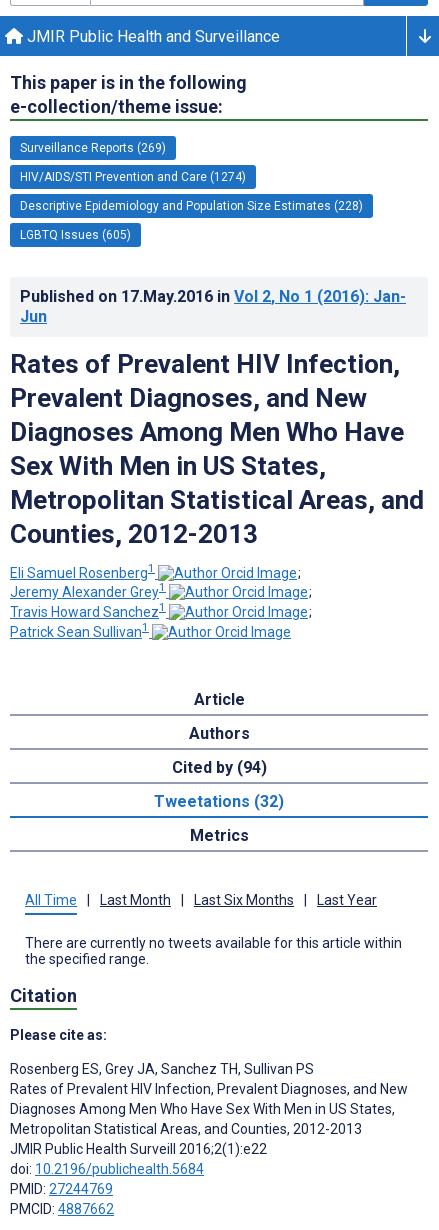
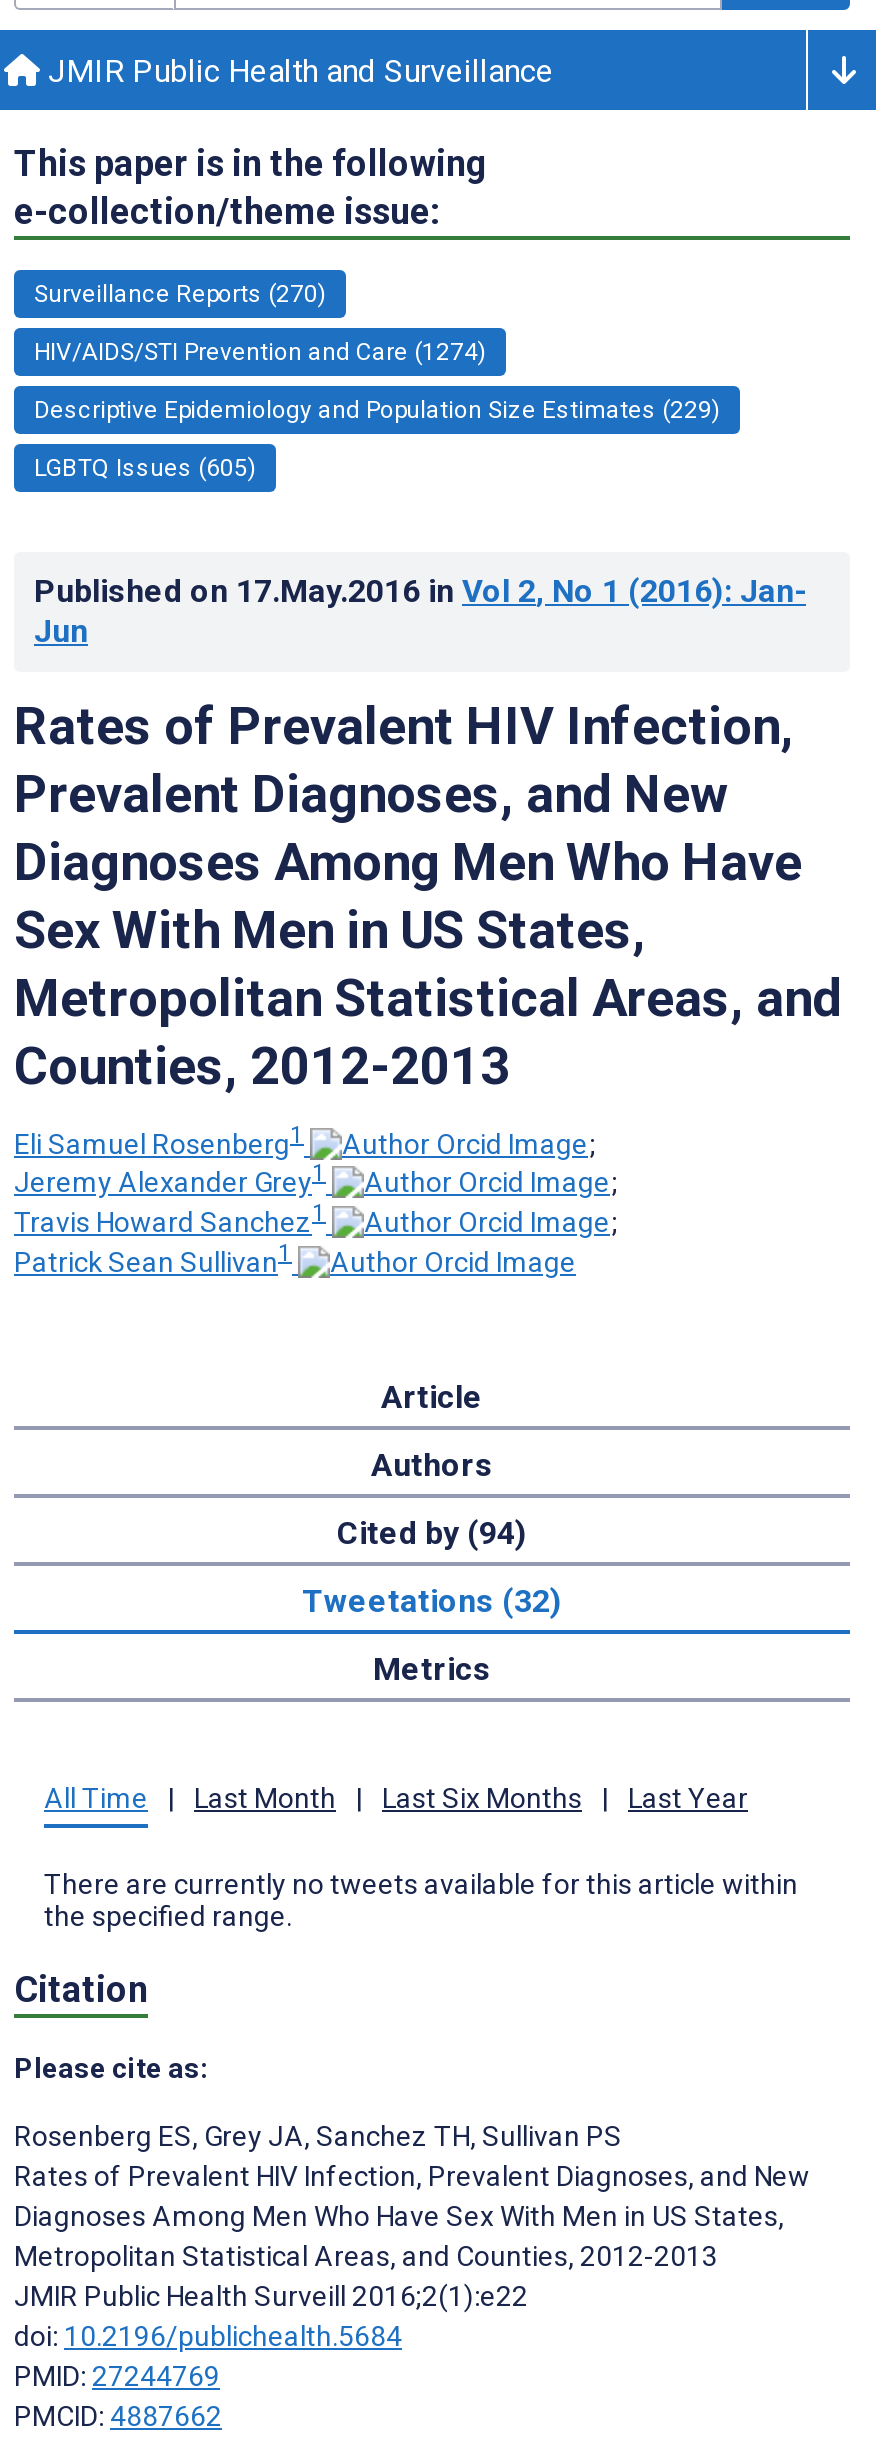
- Surveillance Reports (269)
+ Surveillance Reports (270)

- Descriptive Epidemiology and Population Size Estimates (228)
+ Descriptive Epidemiology and Population Size Estimates (229)
